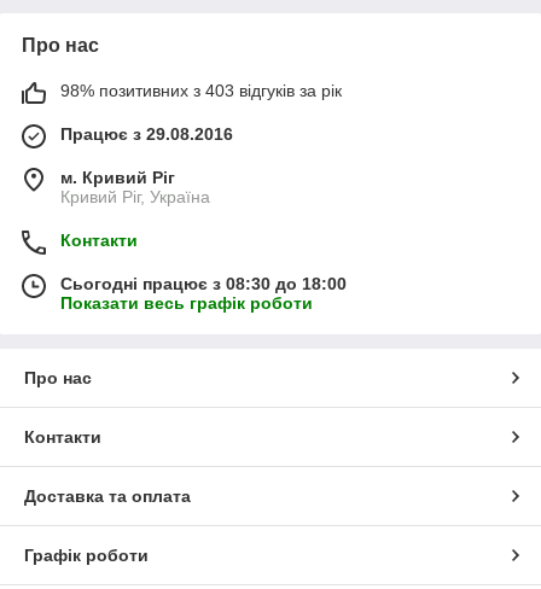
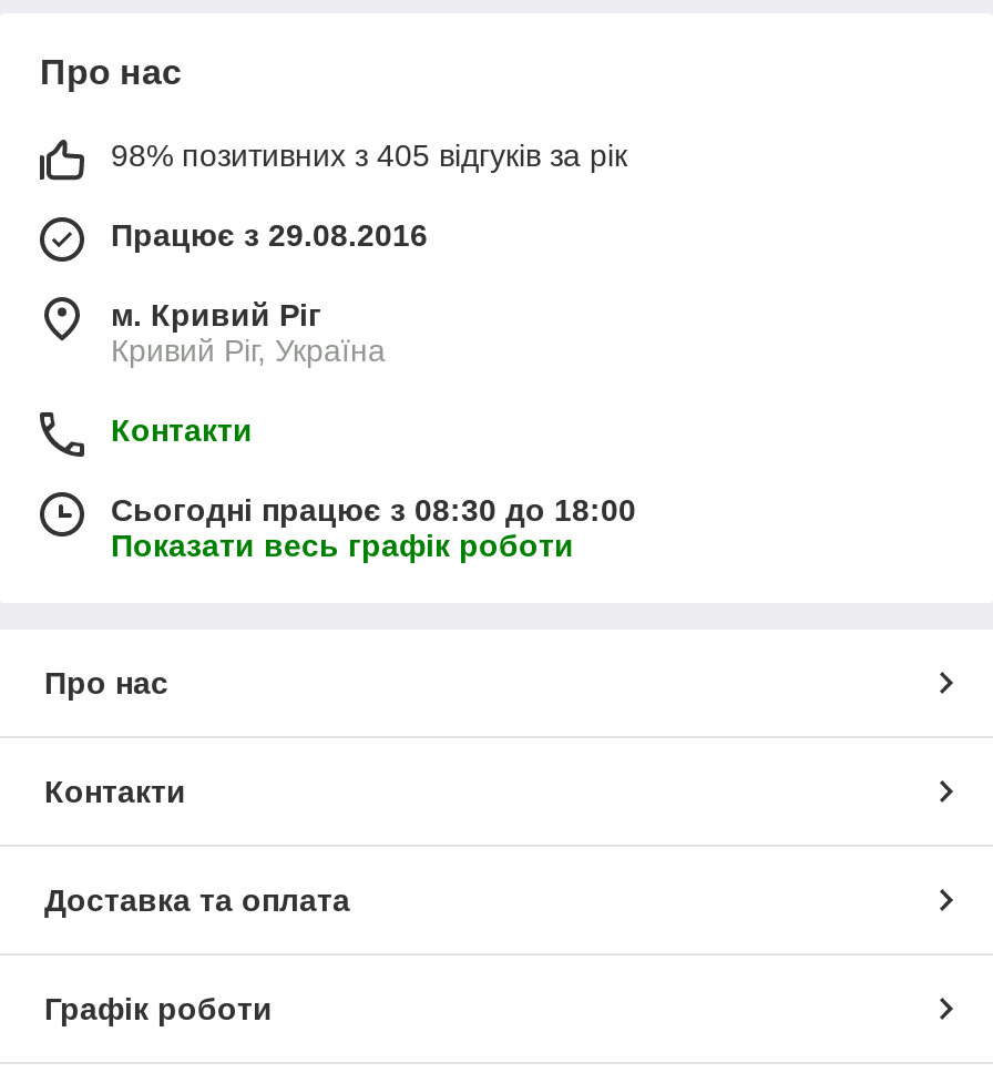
- 98% позитивних з 403 відгуків за рік
+ 98% позитивних з 405 відгуків за рік
